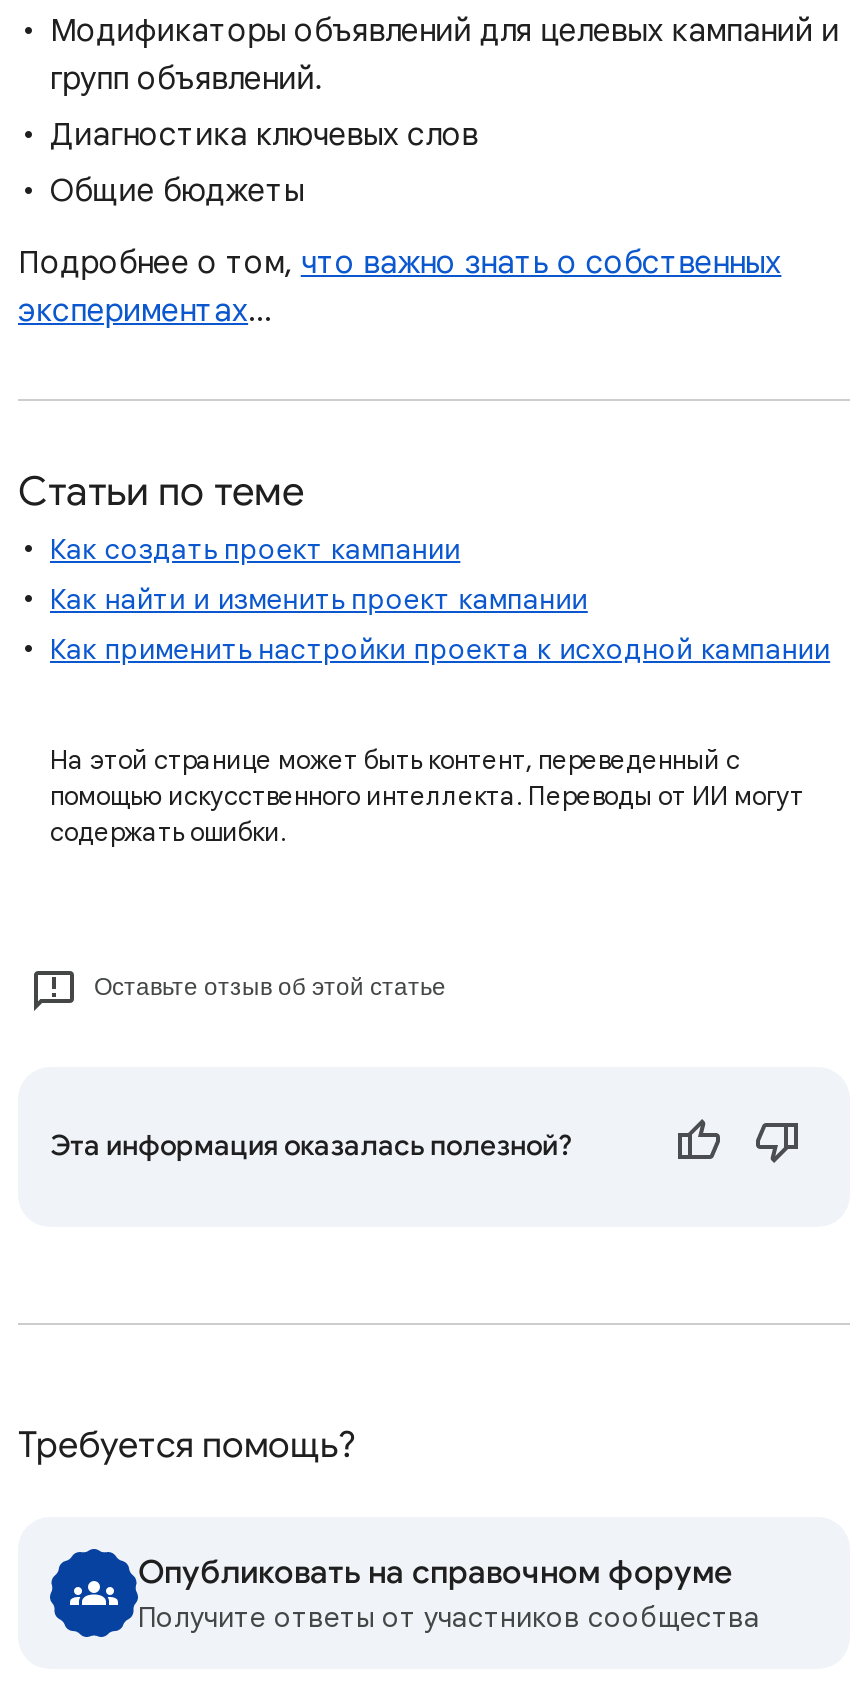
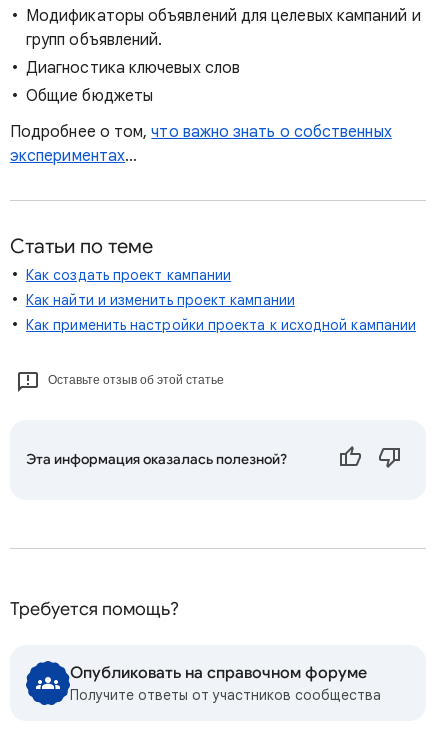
- На этой странице может быть контент, переведенный с
- помощью искусственного интеллекта. Переводы от ИИ могут
- содержать ошибки.
